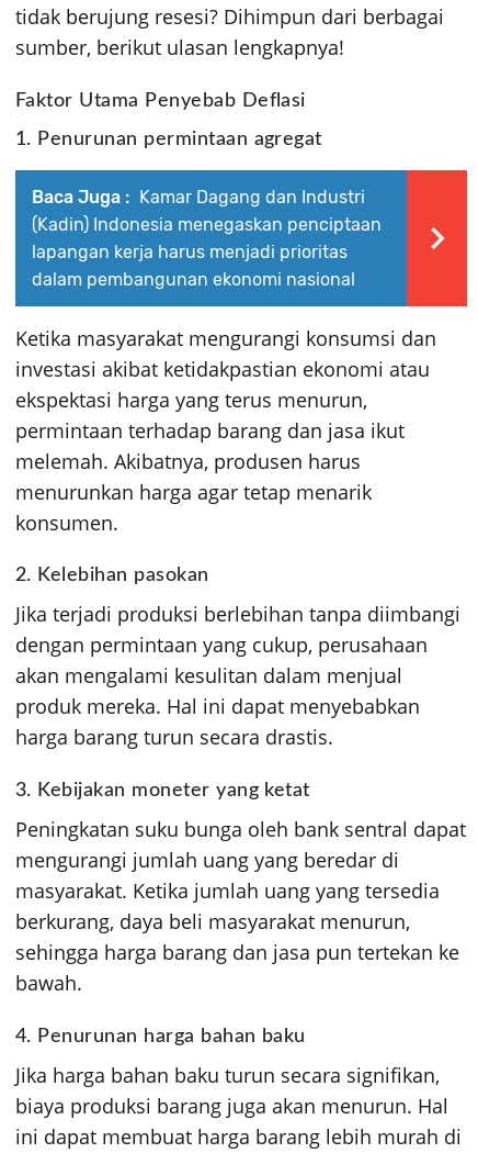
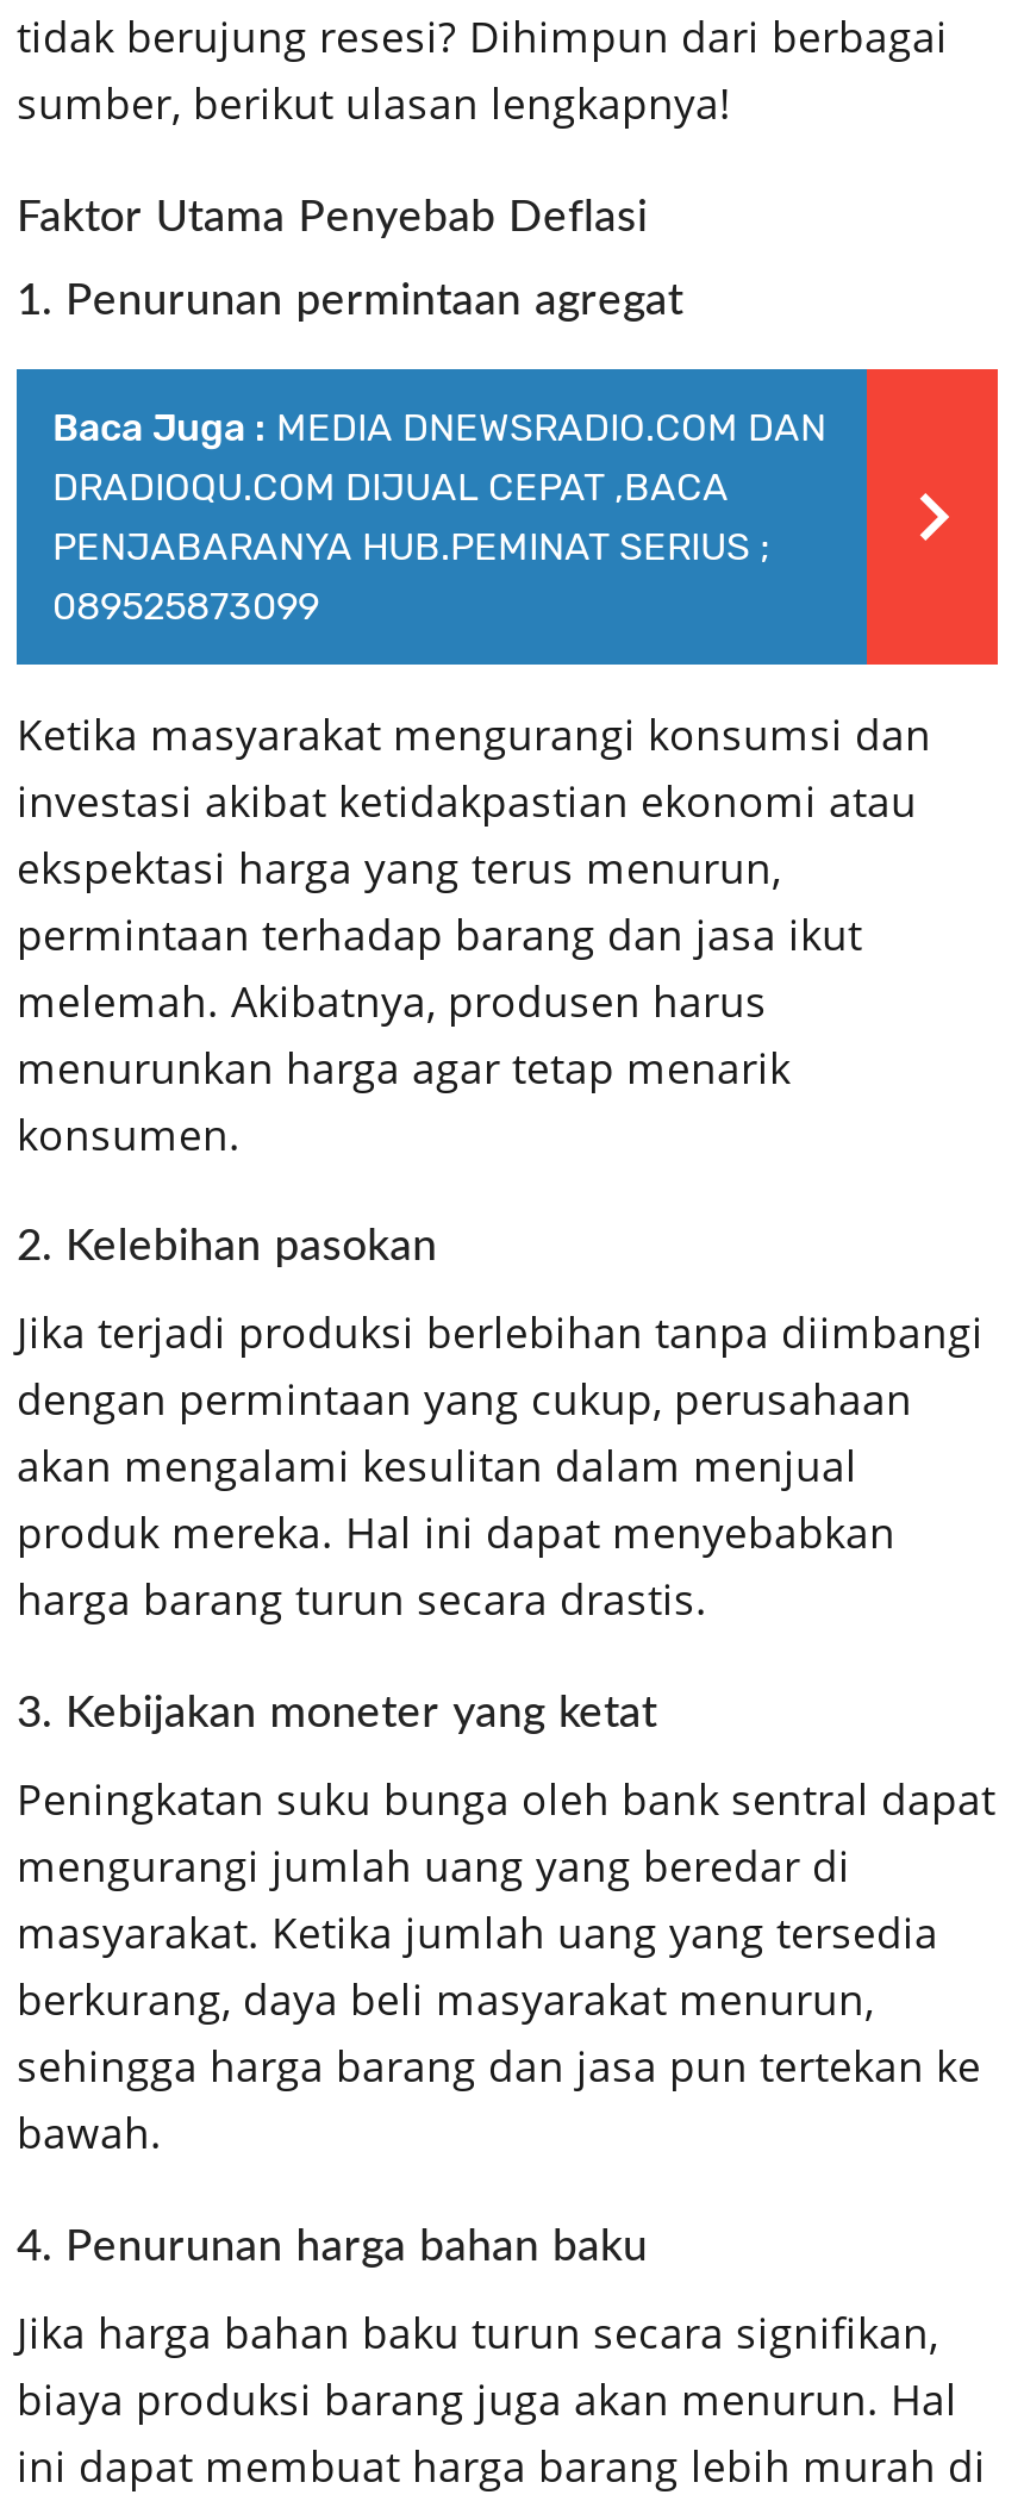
- Baca Juga : Kamar Dagang dan Industri
- (Kadin) Indonesia menegaskan penciptaan
- lapangan kerja harus menjadi prioritas
- dalam pembangunan ekonomi nasional
+ Baca Juga : MEDIA DNEWSRADIO.COM DAN
+ DRADIOQU.COM DIJUAL CEPAT ,BACA
+ PENJABARANYA HUB.PEMINAT SERIUS ;
+ 089525873099
